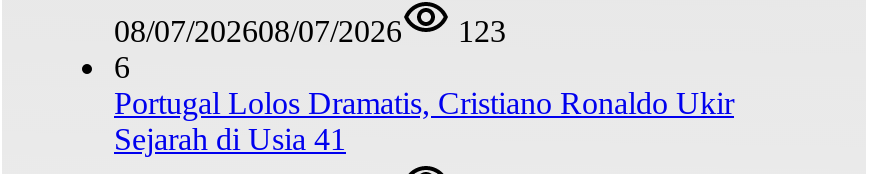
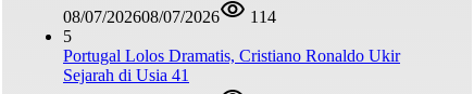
- 08/07/202608/07/2026 123
+ 08/07/202608/07/2026 114

- 6
+ 5
